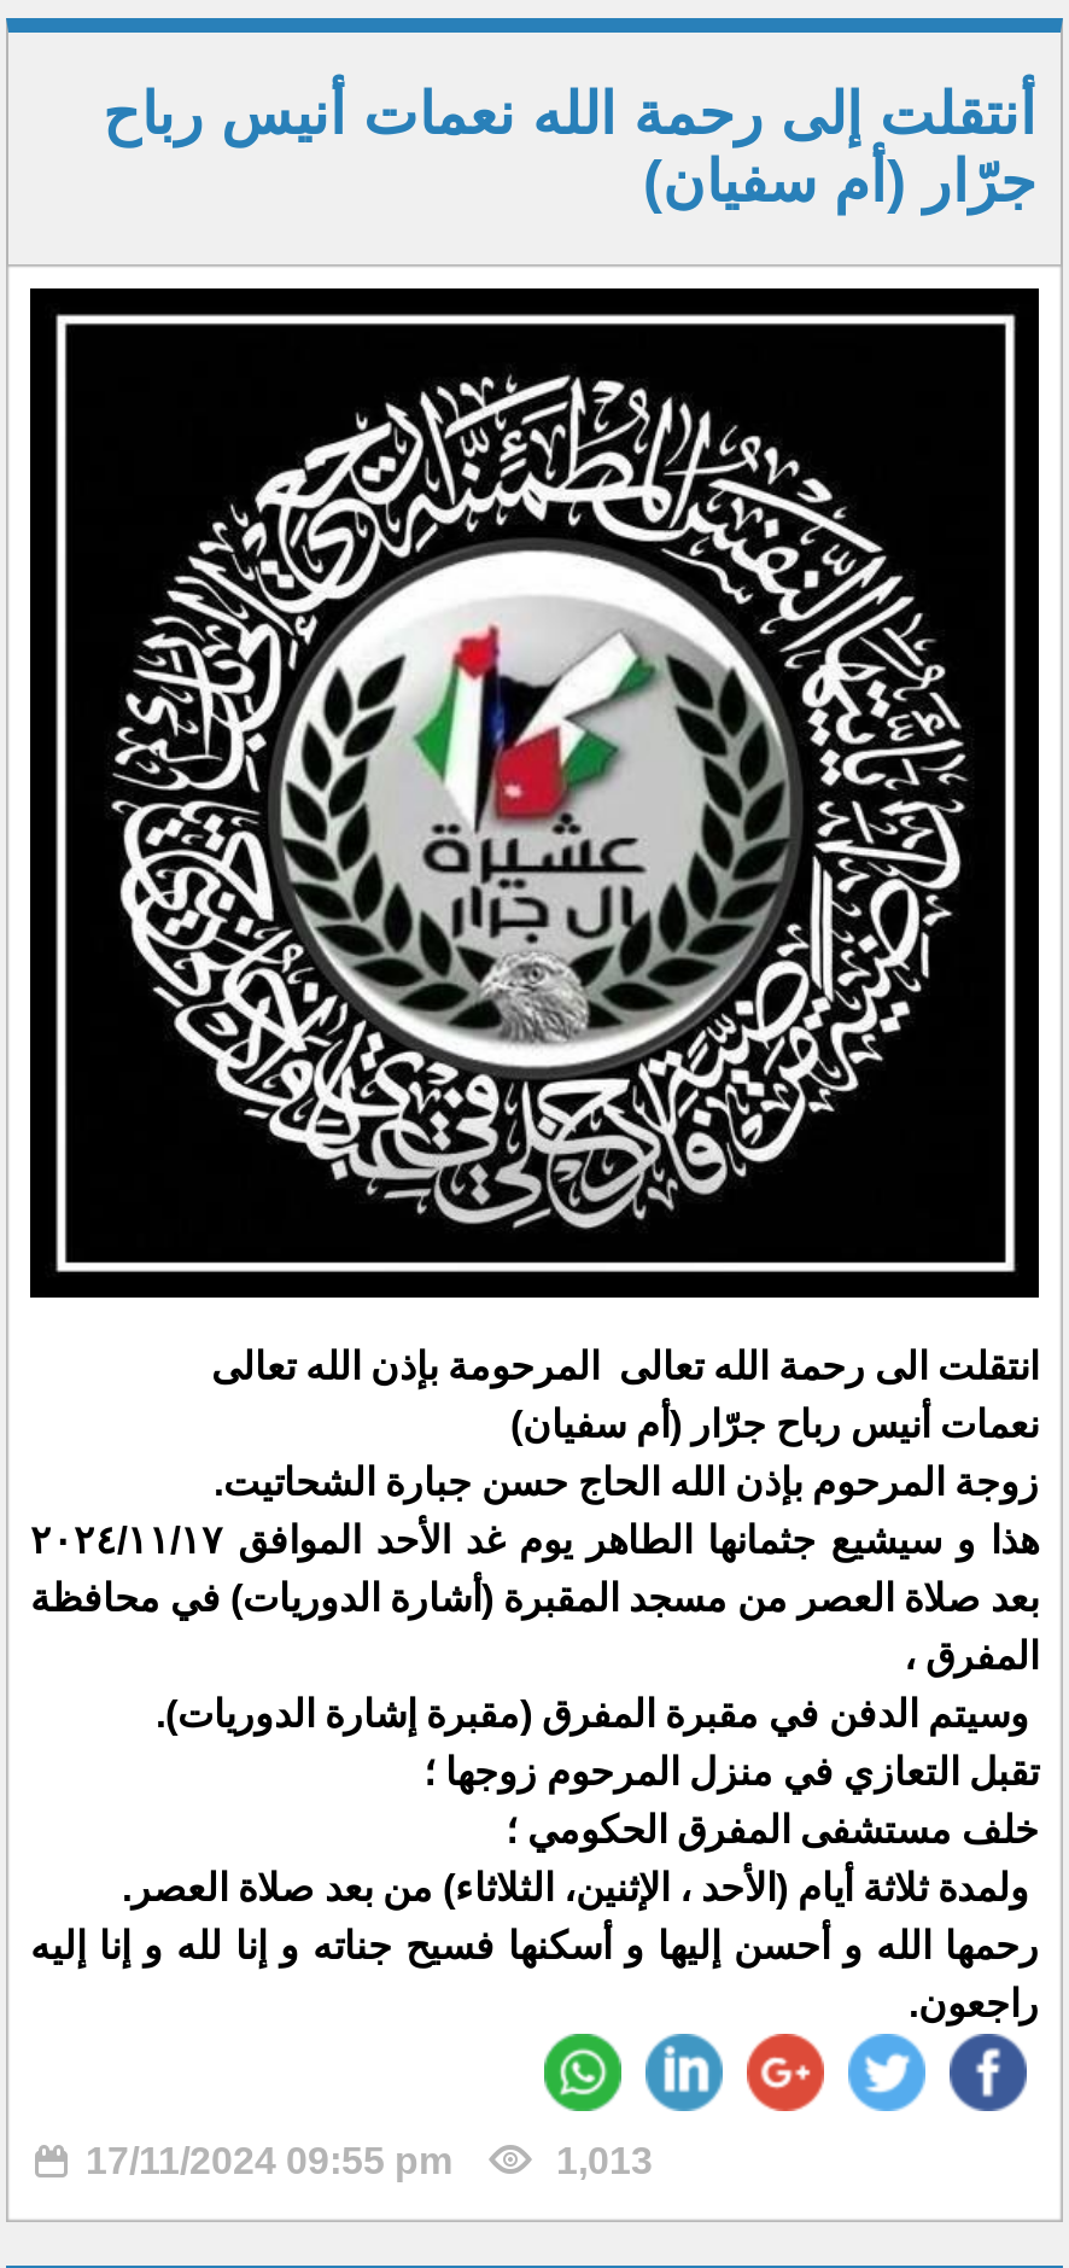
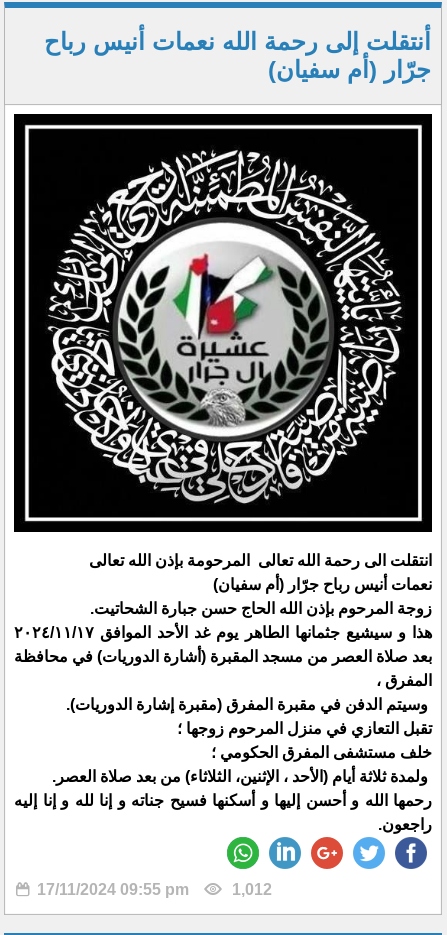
- 17/11/2024 09:55 pm 1,013
+ 17/11/2024 09:55 pm 1,012
